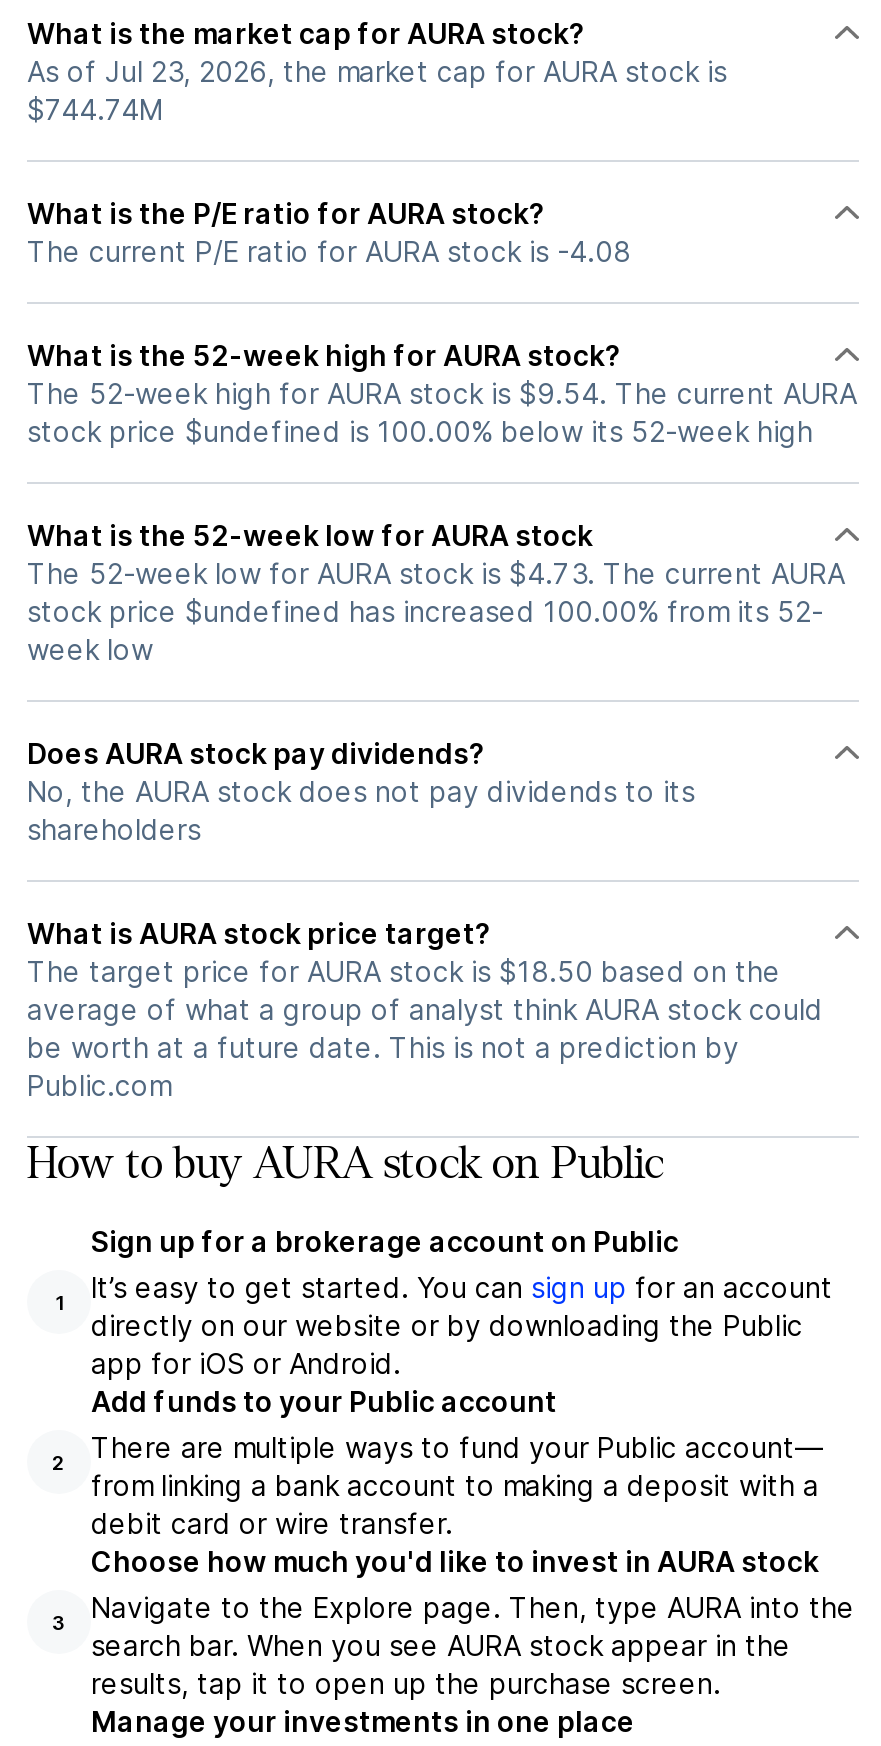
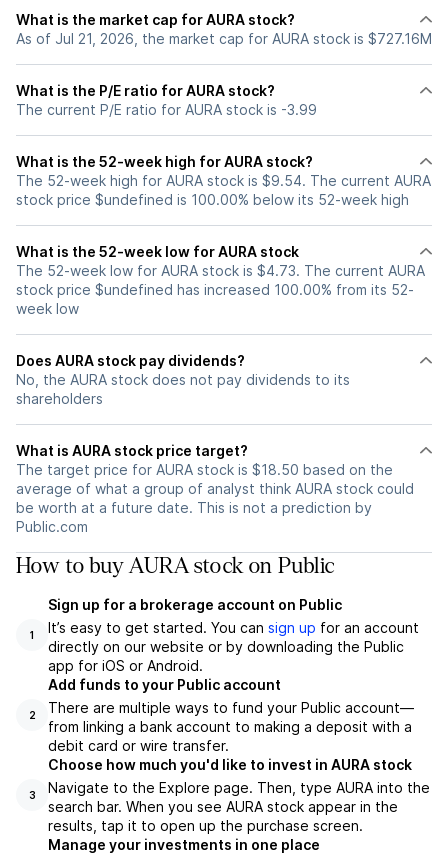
- As of Jul 23, 2026, the market cap for AURA stock is
- $744.74M
+ As of Jul 21, 2026, the market cap for AURA stock is $727.16M

- The current P/E ratio for AURA stock is -4.08
+ The current P/E ratio for AURA stock is -3.99
